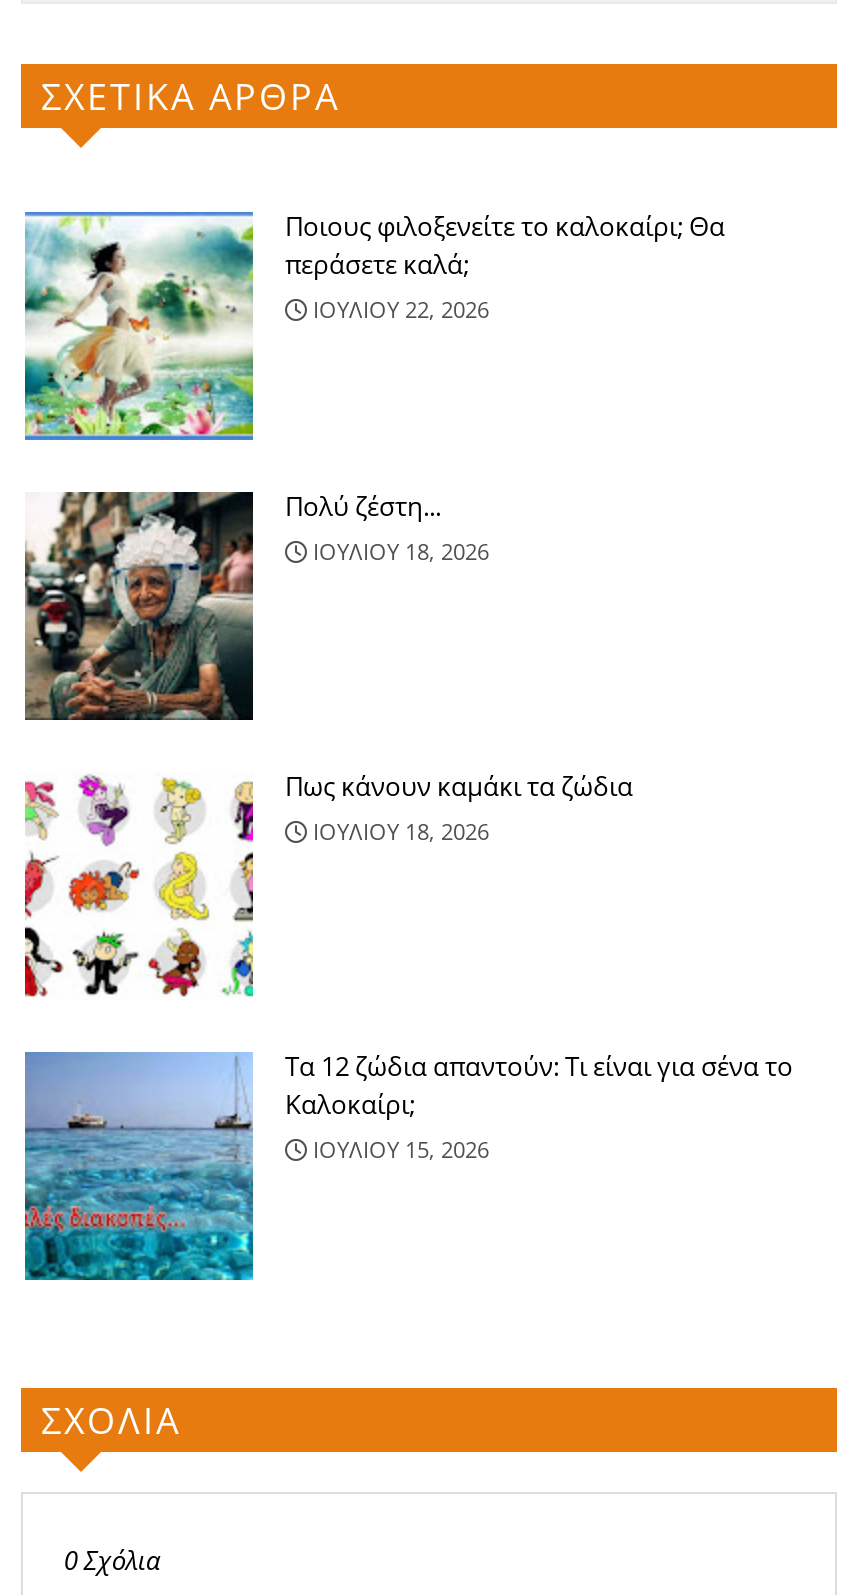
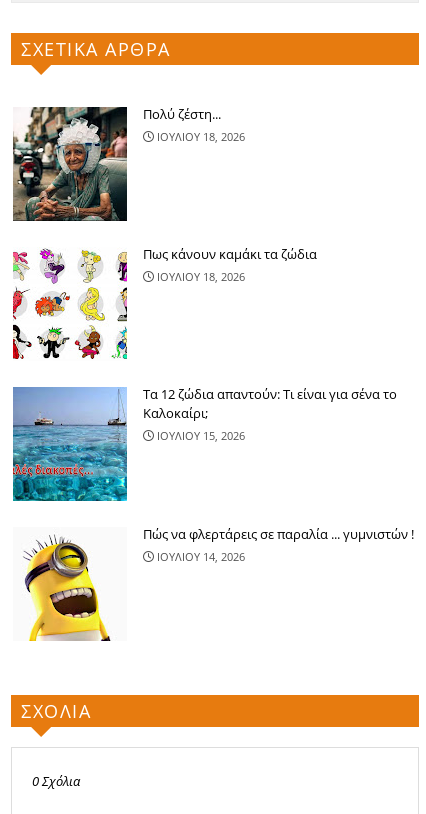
- [image]
- Ποιους φιλοξενείτε το καλοκαίρι; Θα
- περάσετε καλά;
- ΙΟΥΛΙΟΥ 22, 2026

moved up: [image] | Πολύ ζέστη... | ΙΟΥΛΙΟΥ 18, 2026 | Πως κάνουν καμάκι τα ζώδια | ΙΟΥΛΙΟΥ 18, 2026 | Τα 12 ζώδια απαντούν: Τι είναι για σένα το | Καλοκαίρι; | ΙΟΥΛΙΟΥ 15, 2026

moved up: [image]

+ [image]
+ Πώς να φλερτάρεις σε παραλία ... γυμνιστών !
+ ΙΟΥΛΙΟΥ 14, 2026
